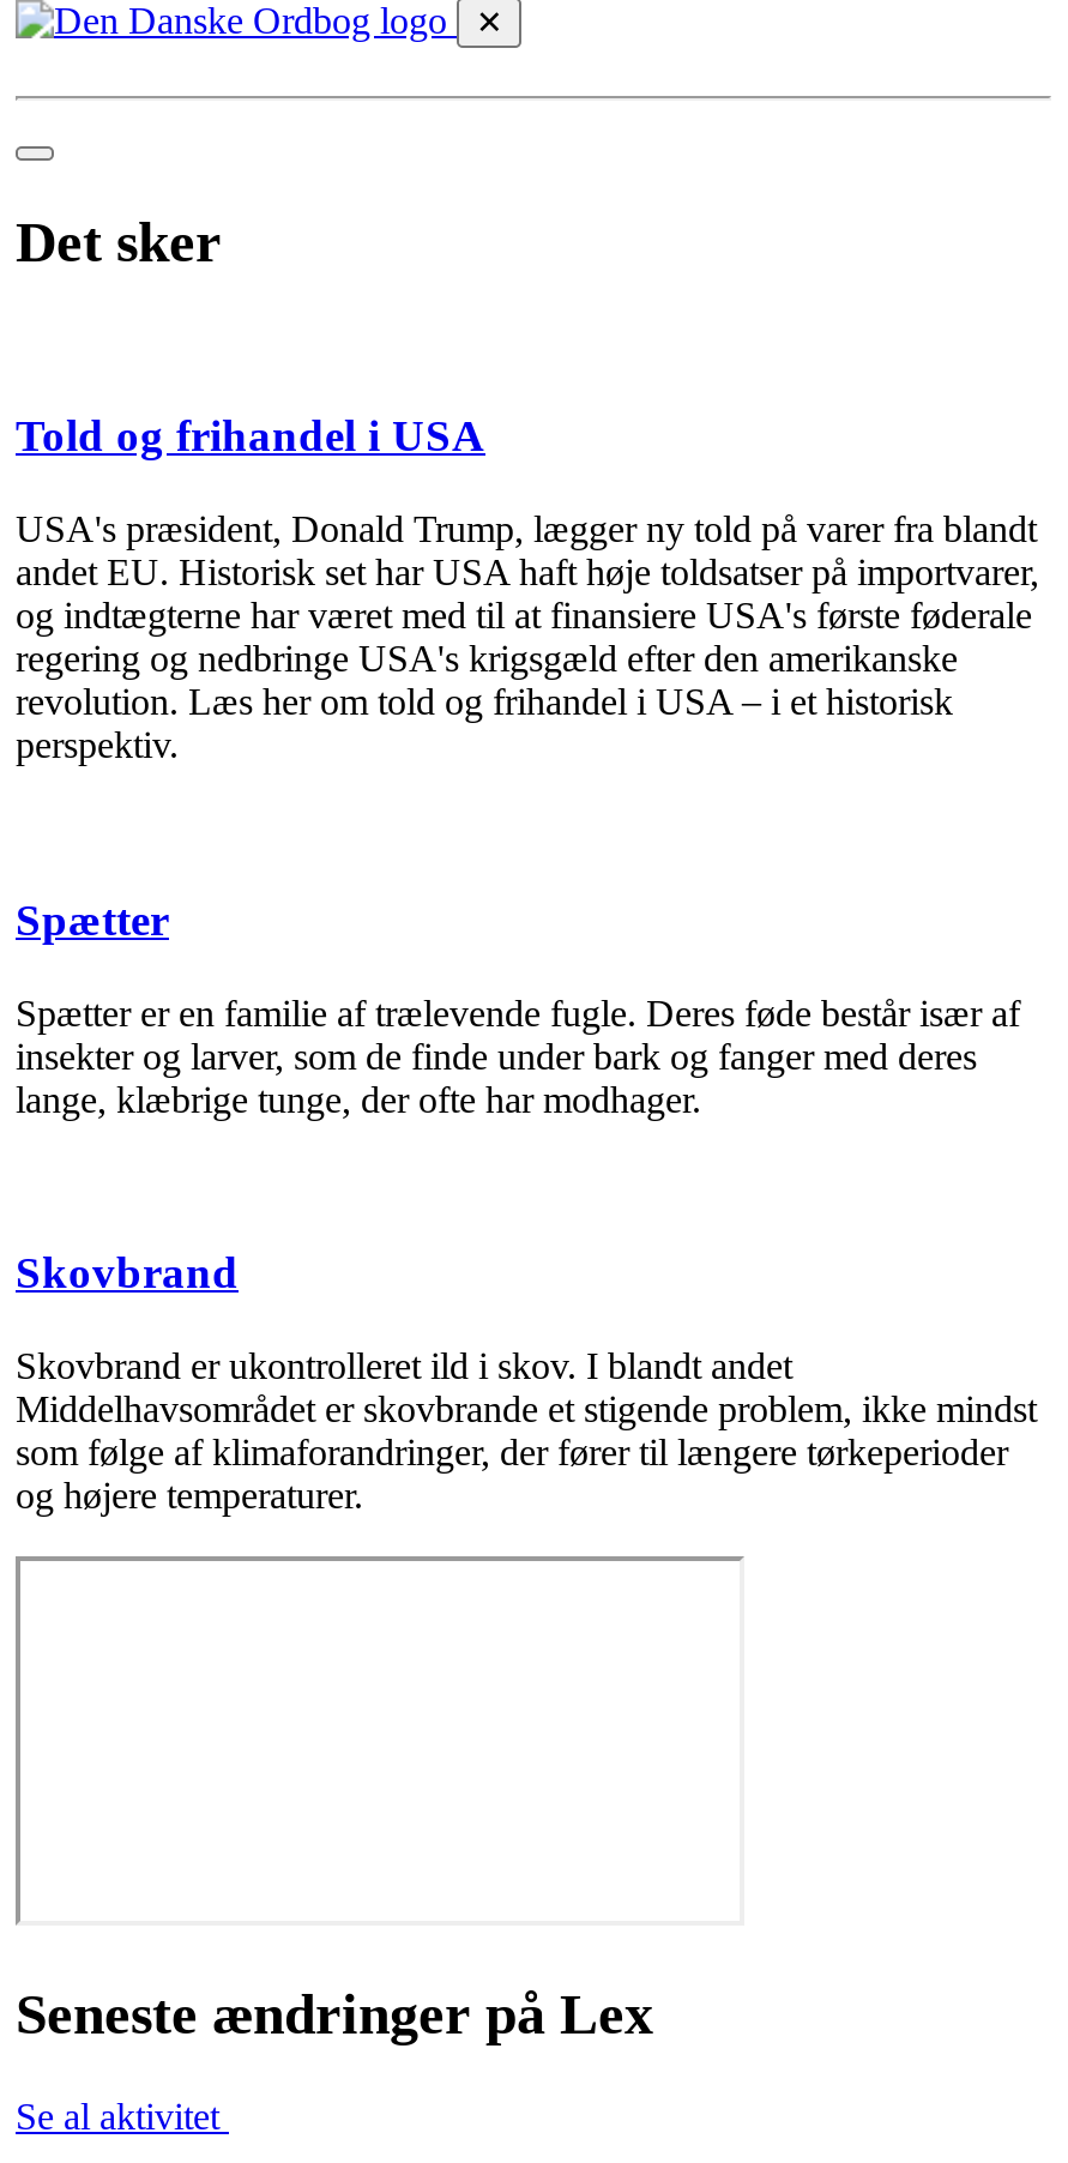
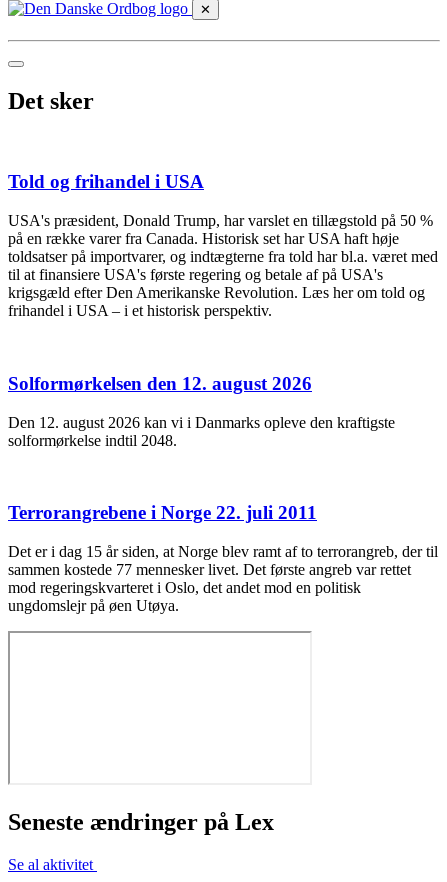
- USA's præsident, Donald Trump, lægger ny told på varer fra blandt
- andet EU. Historisk set har USA haft høje toldsatser på importvarer,
- og indtægterne har været med til at finansiere USA's første føderale
- regering og nedbringe USA's krigsgæld efter den amerikanske
- revolution. Læs her om told og frihandel i USA – i et historisk
- perspektiv.
+ USA's præsident, Donald Trump, har varslet en tillægstold på 50 %
+ på en række varer fra Canada. Historisk set har USA haft høje
+ toldsatser på importvarer, og indtægterne fra told har bl.a. været med
+ til at finansiere USA's første regering og betale af på USA's
+ krigsgæld efter Den Amerikanske Revolution. Læs her om told og
+ frihandel i USA – i et historisk perspektiv.

- Spætter
+ Solformørkelsen den 12. august 2026

- Spætter er en familie af trælevende fugle. Deres føde består især af
- insekter og larver, som de finde under bark og fanger med deres
- lange, klæbrige tunge, der ofte har modhager.
+ Den 12. august 2026 kan vi i Danmarks opleve den kraftigste
+ solformørkelse indtil 2048.

- Skovbrand
+ Terrorangrebene i Norge 22. juli 2011

- Skovbrand er ukontrolleret ild i skov. I blandt andet
- Middelhavsområdet er skovbrande et stigende problem, ikke mindst
- som følge af klimaforandringer, der fører til længere tørkeperioder
- og højere temperaturer.
+ Det er i dag 15 år siden, at Norge blev ramt af to terrorangreb, der til
+ sammen kostede 77 mennesker livet. Det første angreb var rettet
+ mod regeringskvarteret i Oslo, det andet mod en politisk
+ ungdomslejr på øen Utøya.
